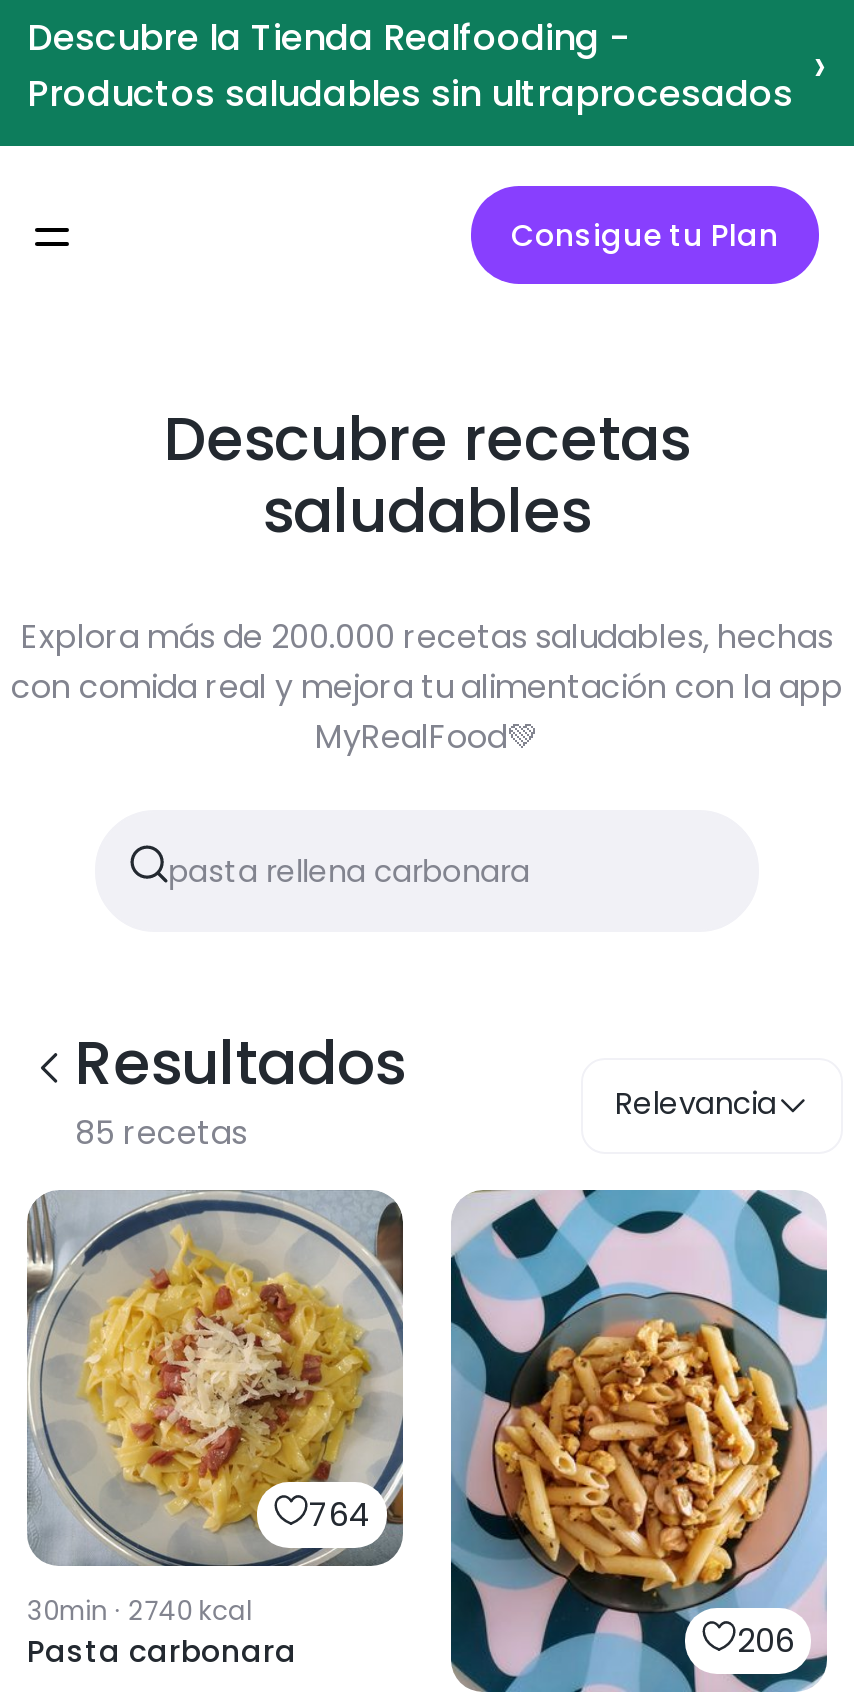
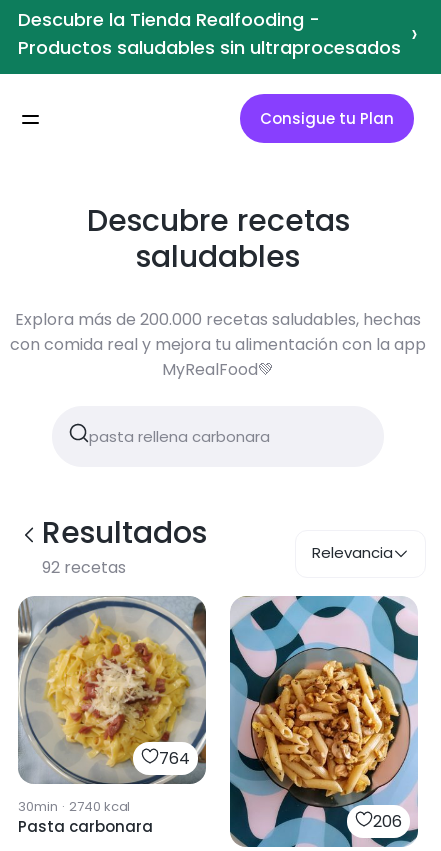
- 85 recetas
+ 92 recetas
